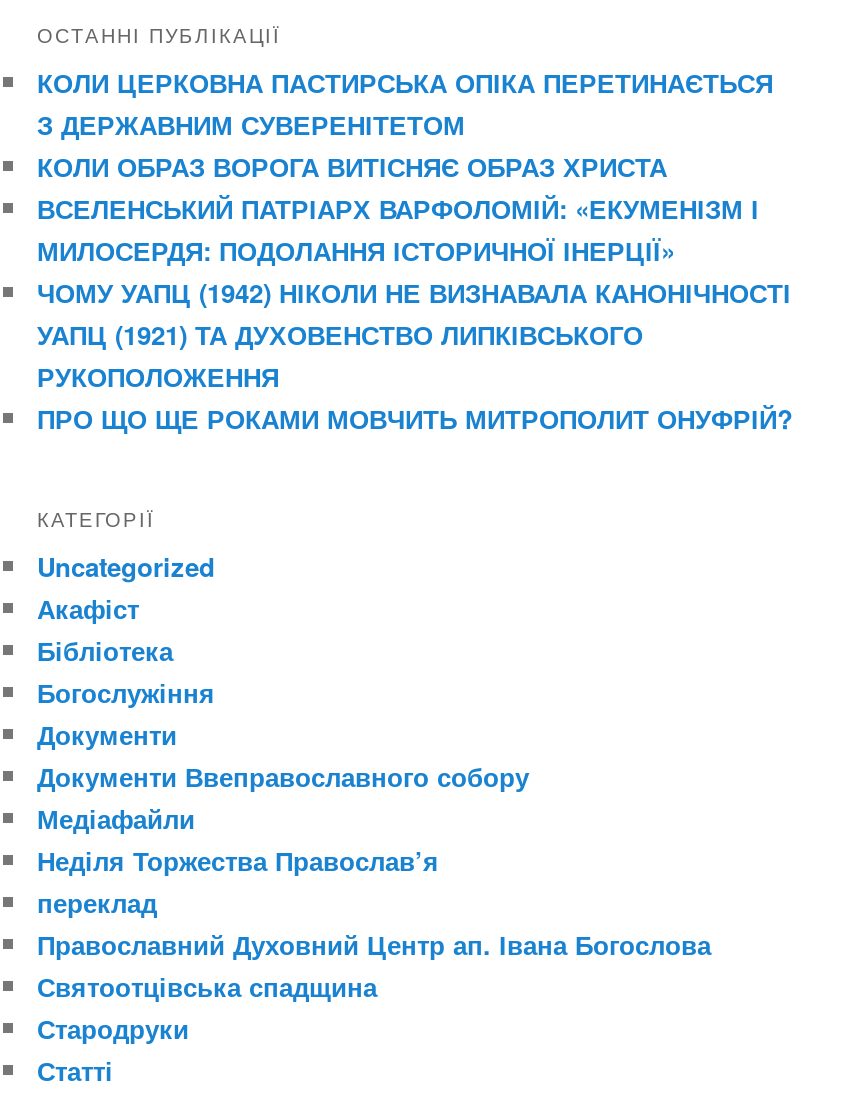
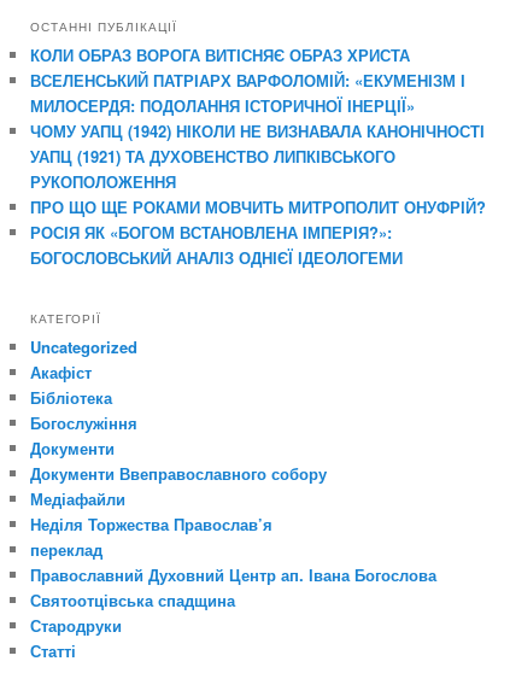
- КОЛИ ЦЕРКОВНА ПАСТИРСЬКА ОПІКА ПЕРЕТИНАЄТЬСЯ
- З ДЕРЖАВНИМ СУВЕРЕНІТЕТОМ

moved up: КОЛИ ОБРАЗ ВОРОГА ВИТІСНЯЄ ОБРАЗ ХРИСТА | ВСЕЛЕНСЬКИЙ ПАТРІАРХ ВАРФОЛОМІЙ: «ЕКУМЕНІЗМ І | МИЛОСЕРДЯ: ПОДОЛАННЯ ІСТОРИЧНОЇ ІНЕРЦІЇ» | ЧОМУ УАПЦ (1942) НІКОЛИ НЕ ВИЗНАВАЛА КАНОНІЧНОСТІ | УАПЦ (1921) ТА ДУХОВЕНСТВО ЛИПКІВСЬКОГО | РУКОПОЛОЖЕННЯ | ПРО ЩО ЩЕ РОКАМИ МОВЧИТЬ МИТРОПОЛИТ ОНУФРІЙ?

+ РОСІЯ ЯК «БОГОМ ВСТАНОВЛЕНА ІМПЕРІЯ?»:
+ БОГОСЛОВСЬКИЙ АНАЛІЗ ОДНІЄЇ ІДЕОЛОГЕМИ
